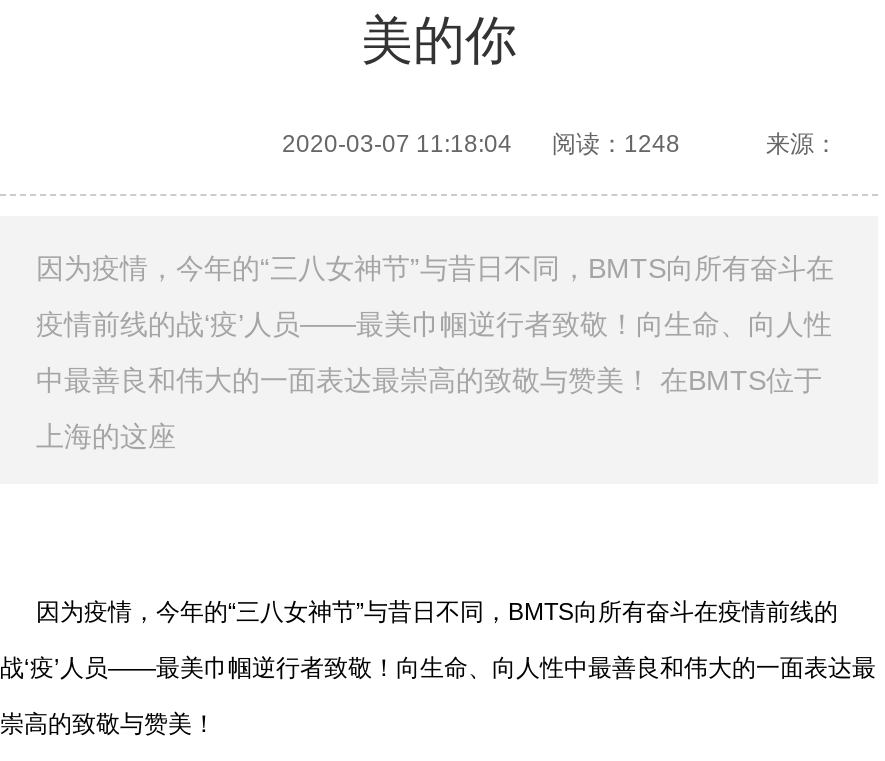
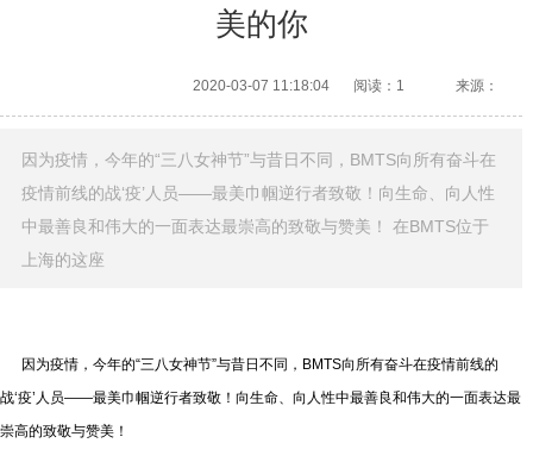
- 2020-03-07 11:18:04 阅读：1248
+ 2020-03-07 11:18:04 阅读：1
